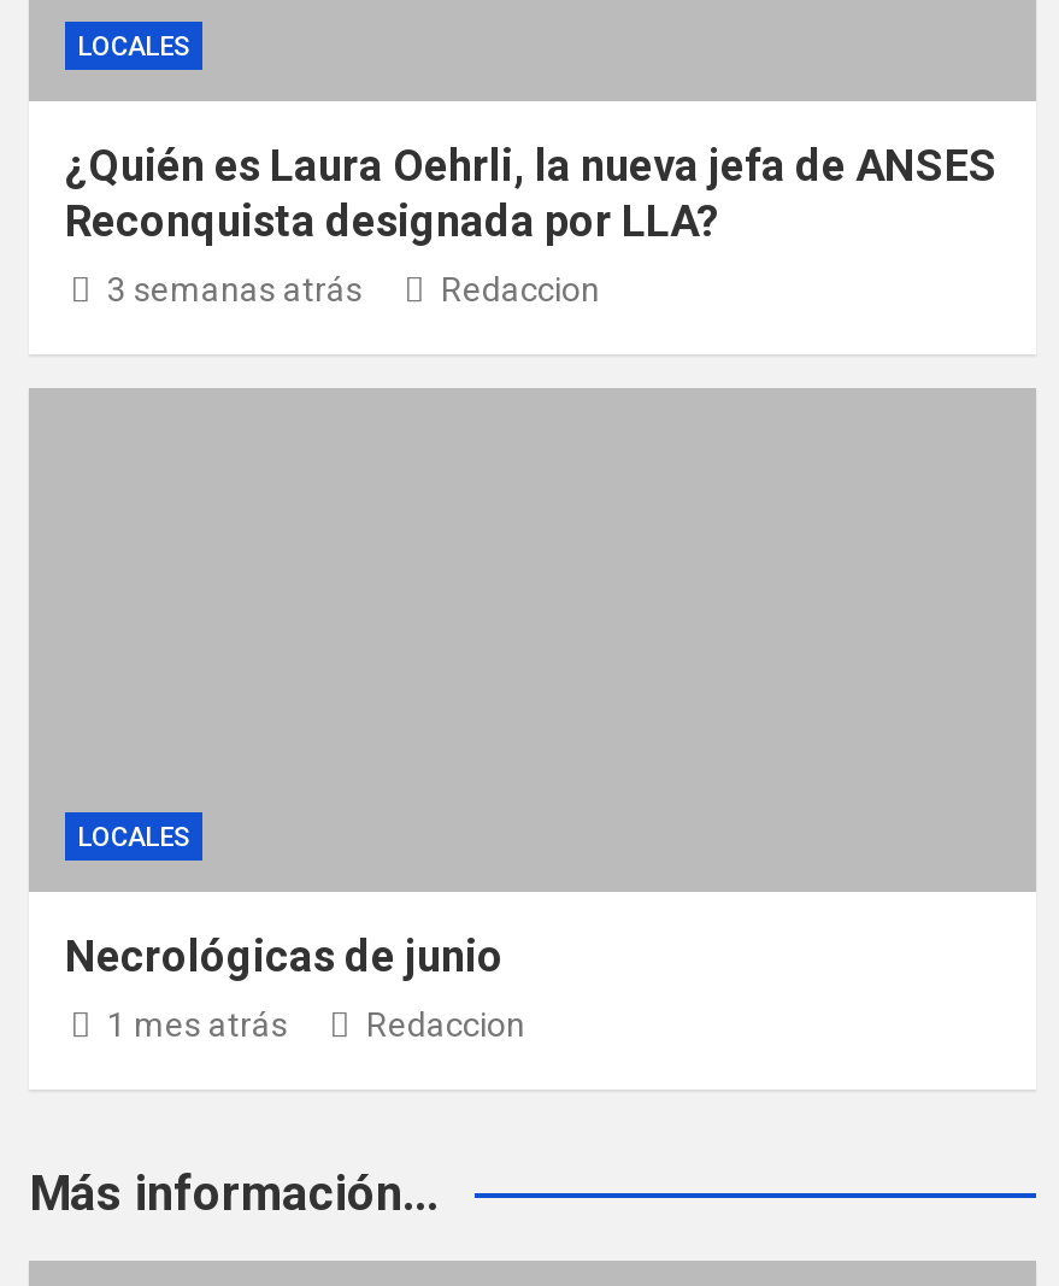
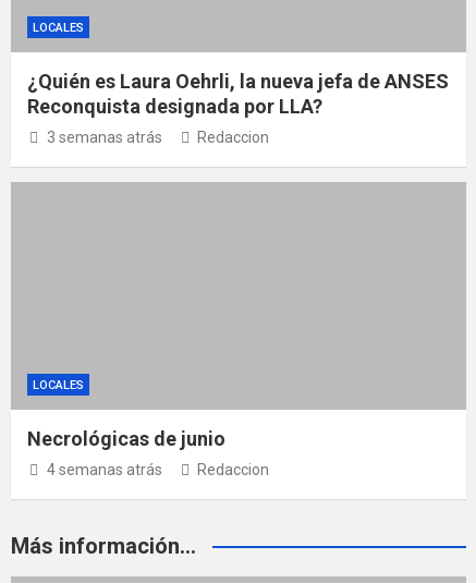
- 1 mes atrás
+ 4 semanas atrás
